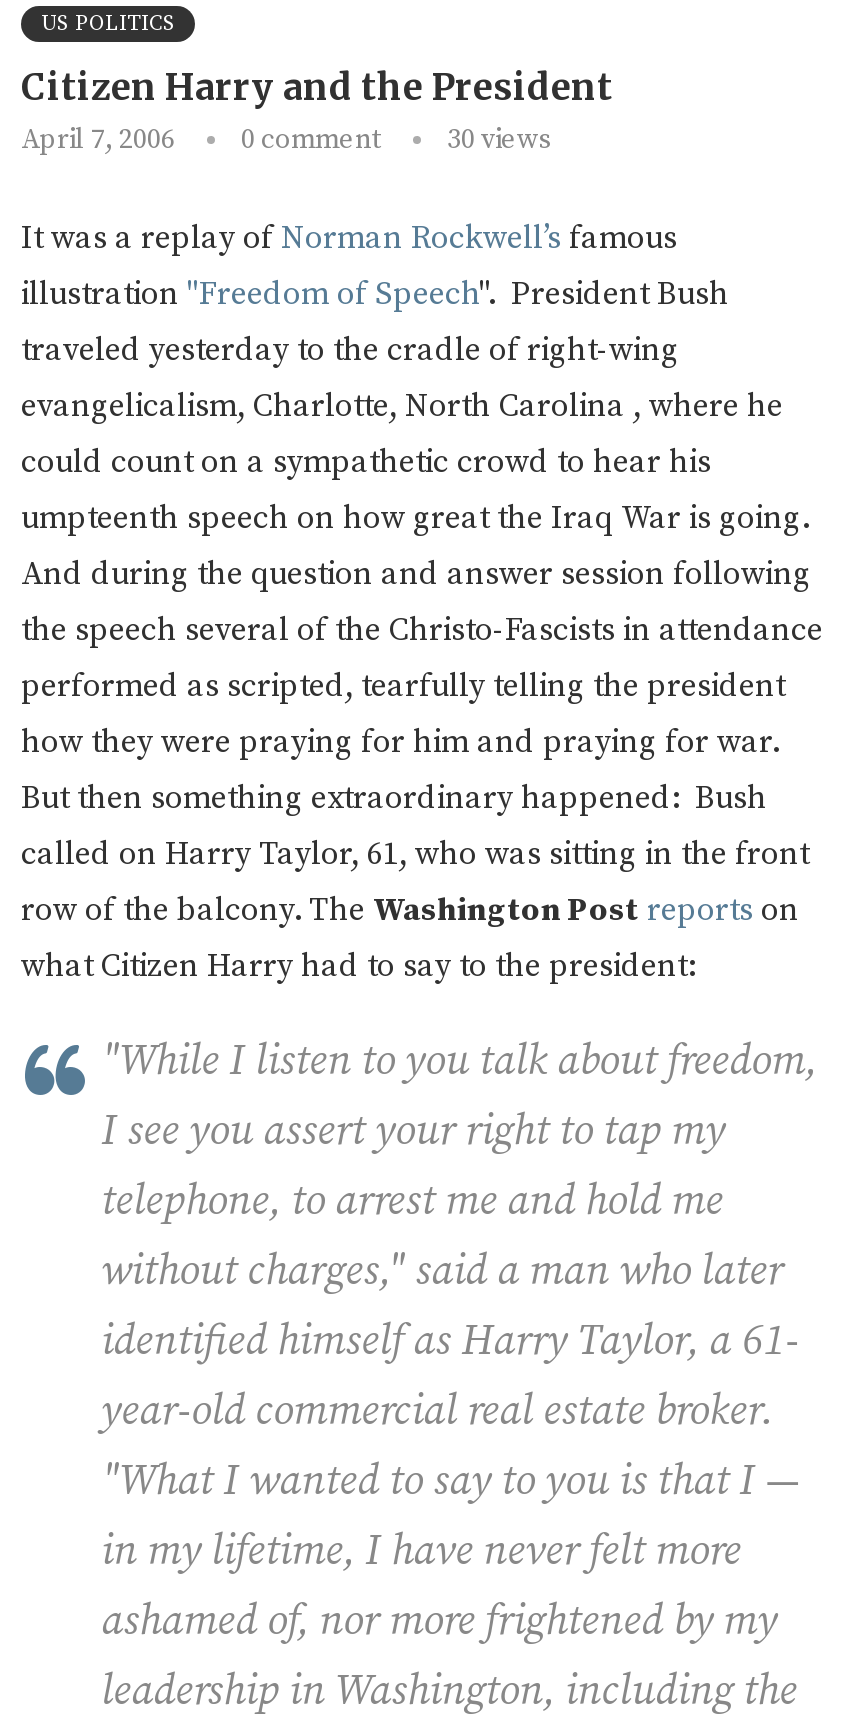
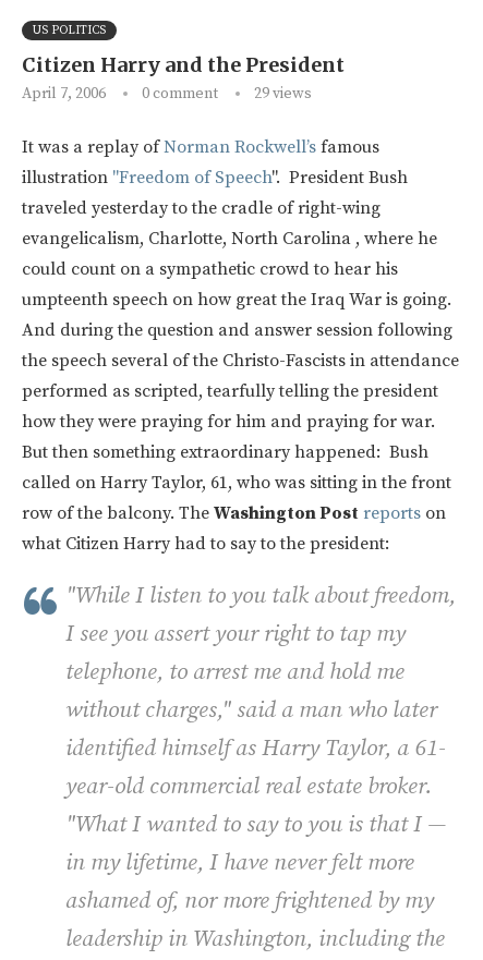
- April 7, 2006 0 comment 30 views
+ April 7, 2006 0 comment 29 views
